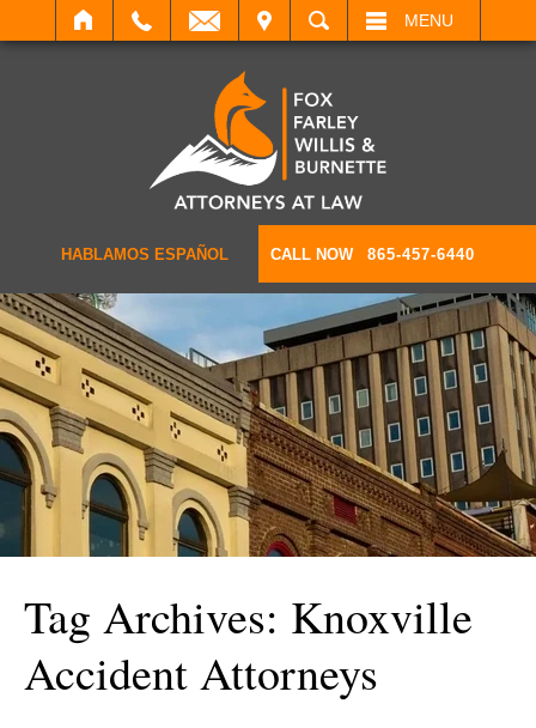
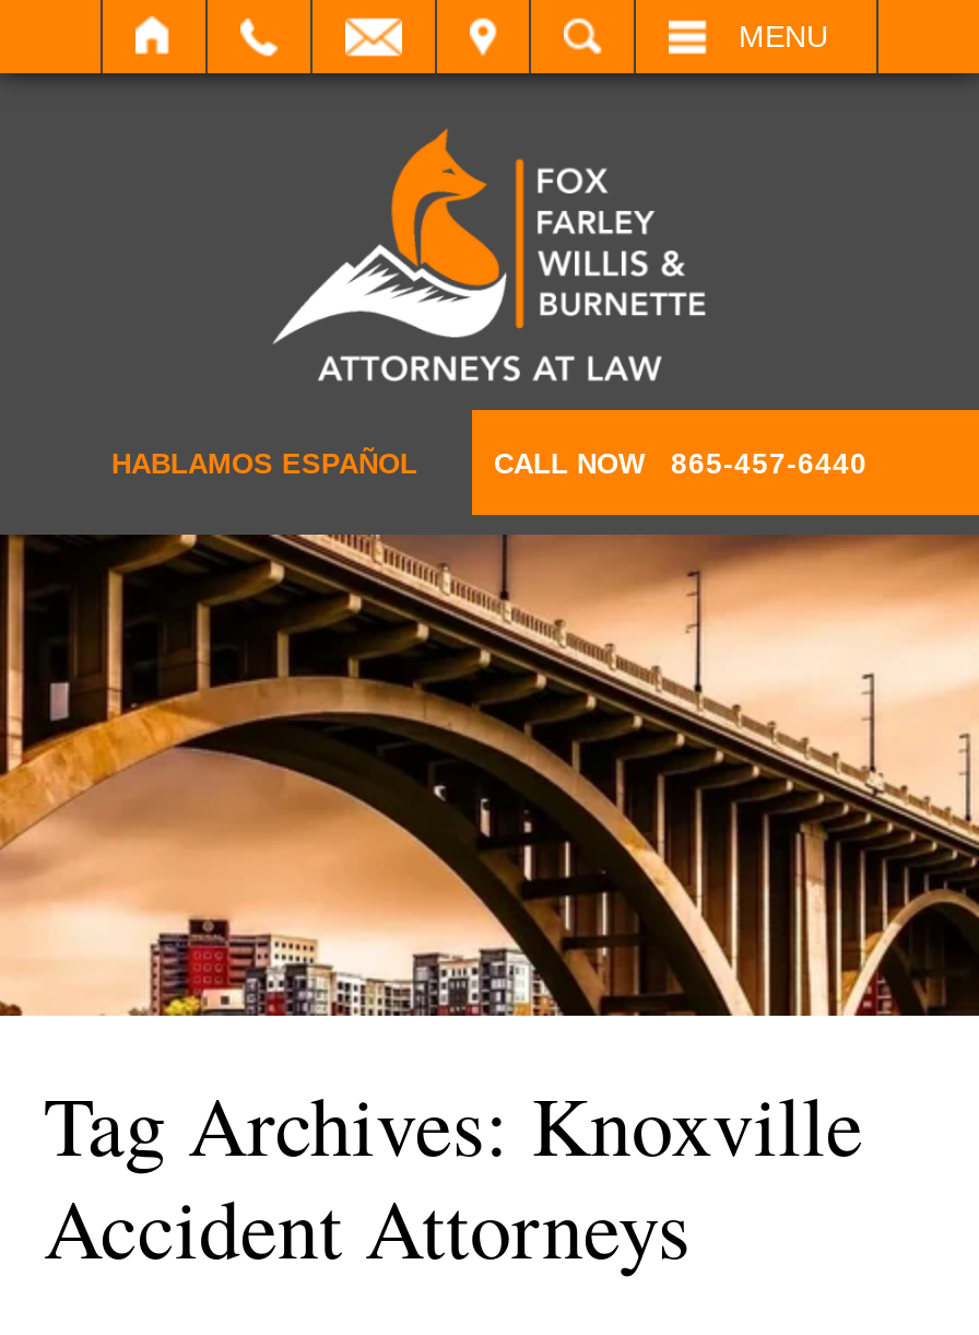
- [image]
+ [image]
